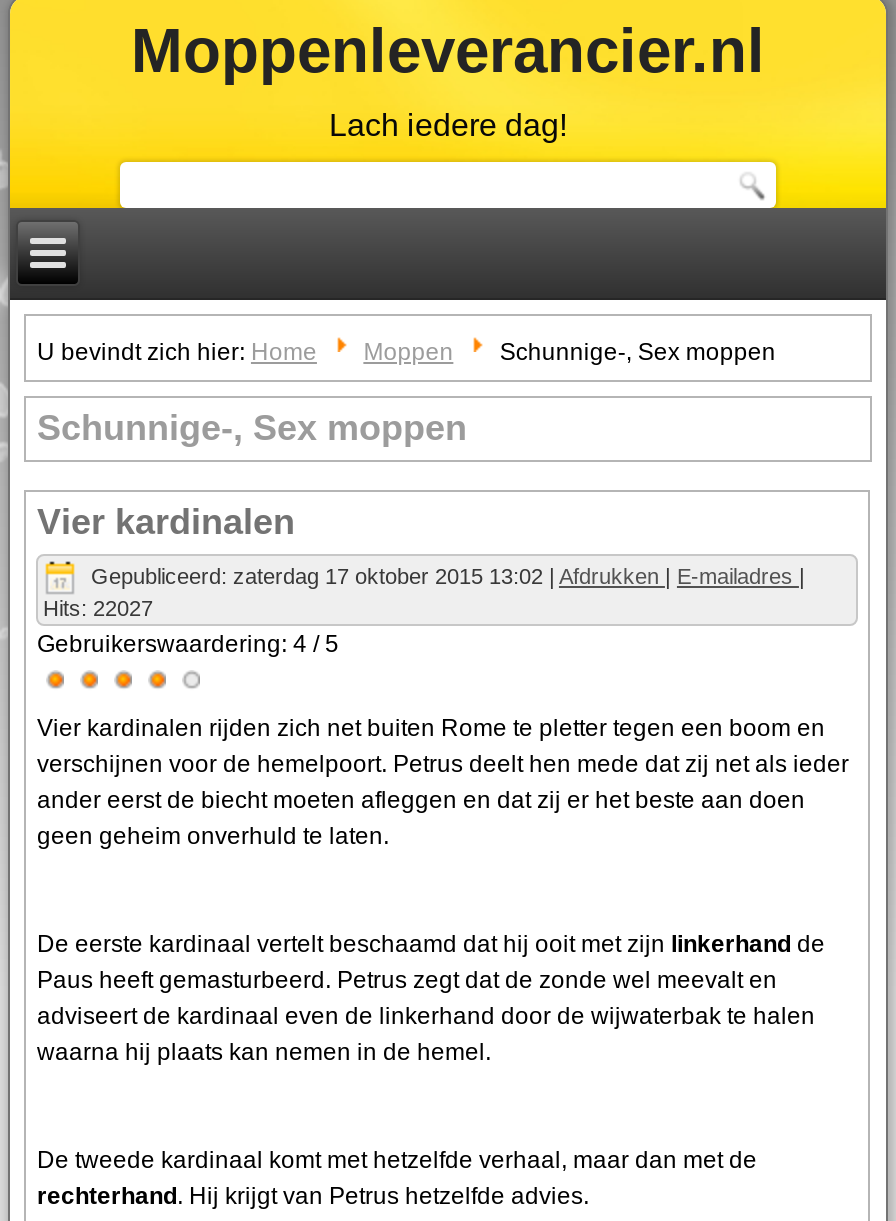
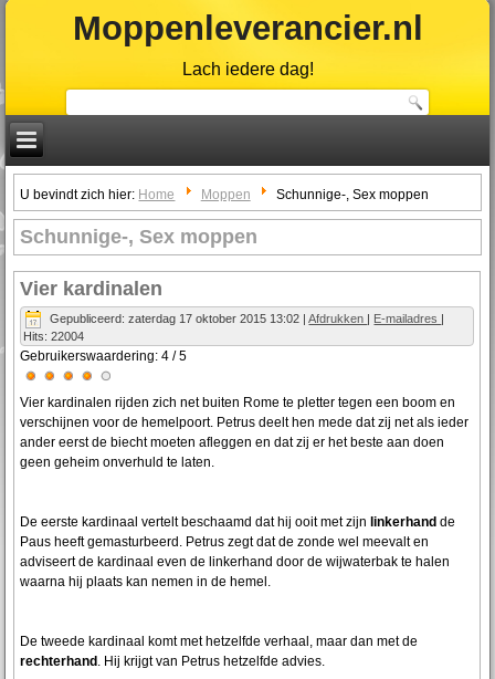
- Hits: 22027
+ Hits: 22004
